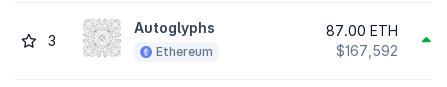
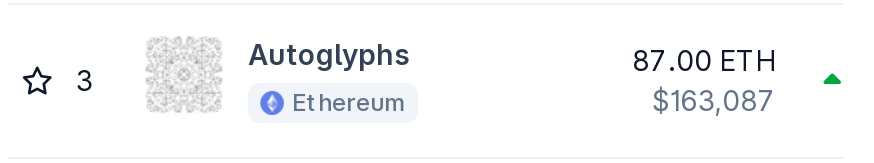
- $167,592
+ $163,087
